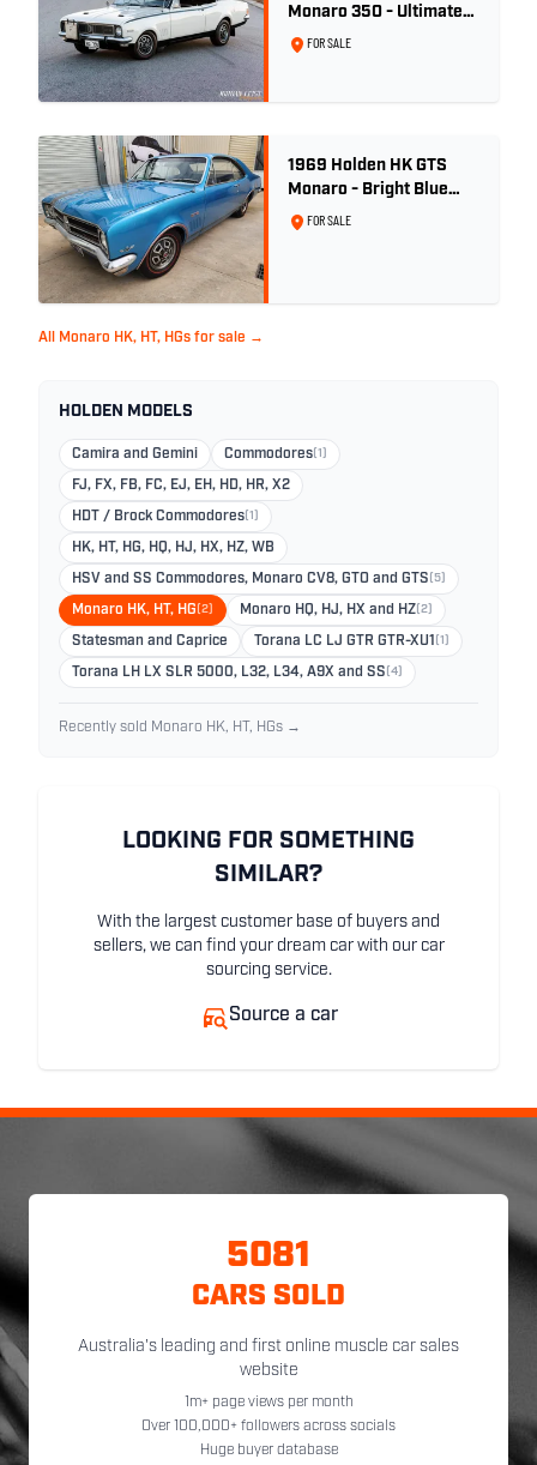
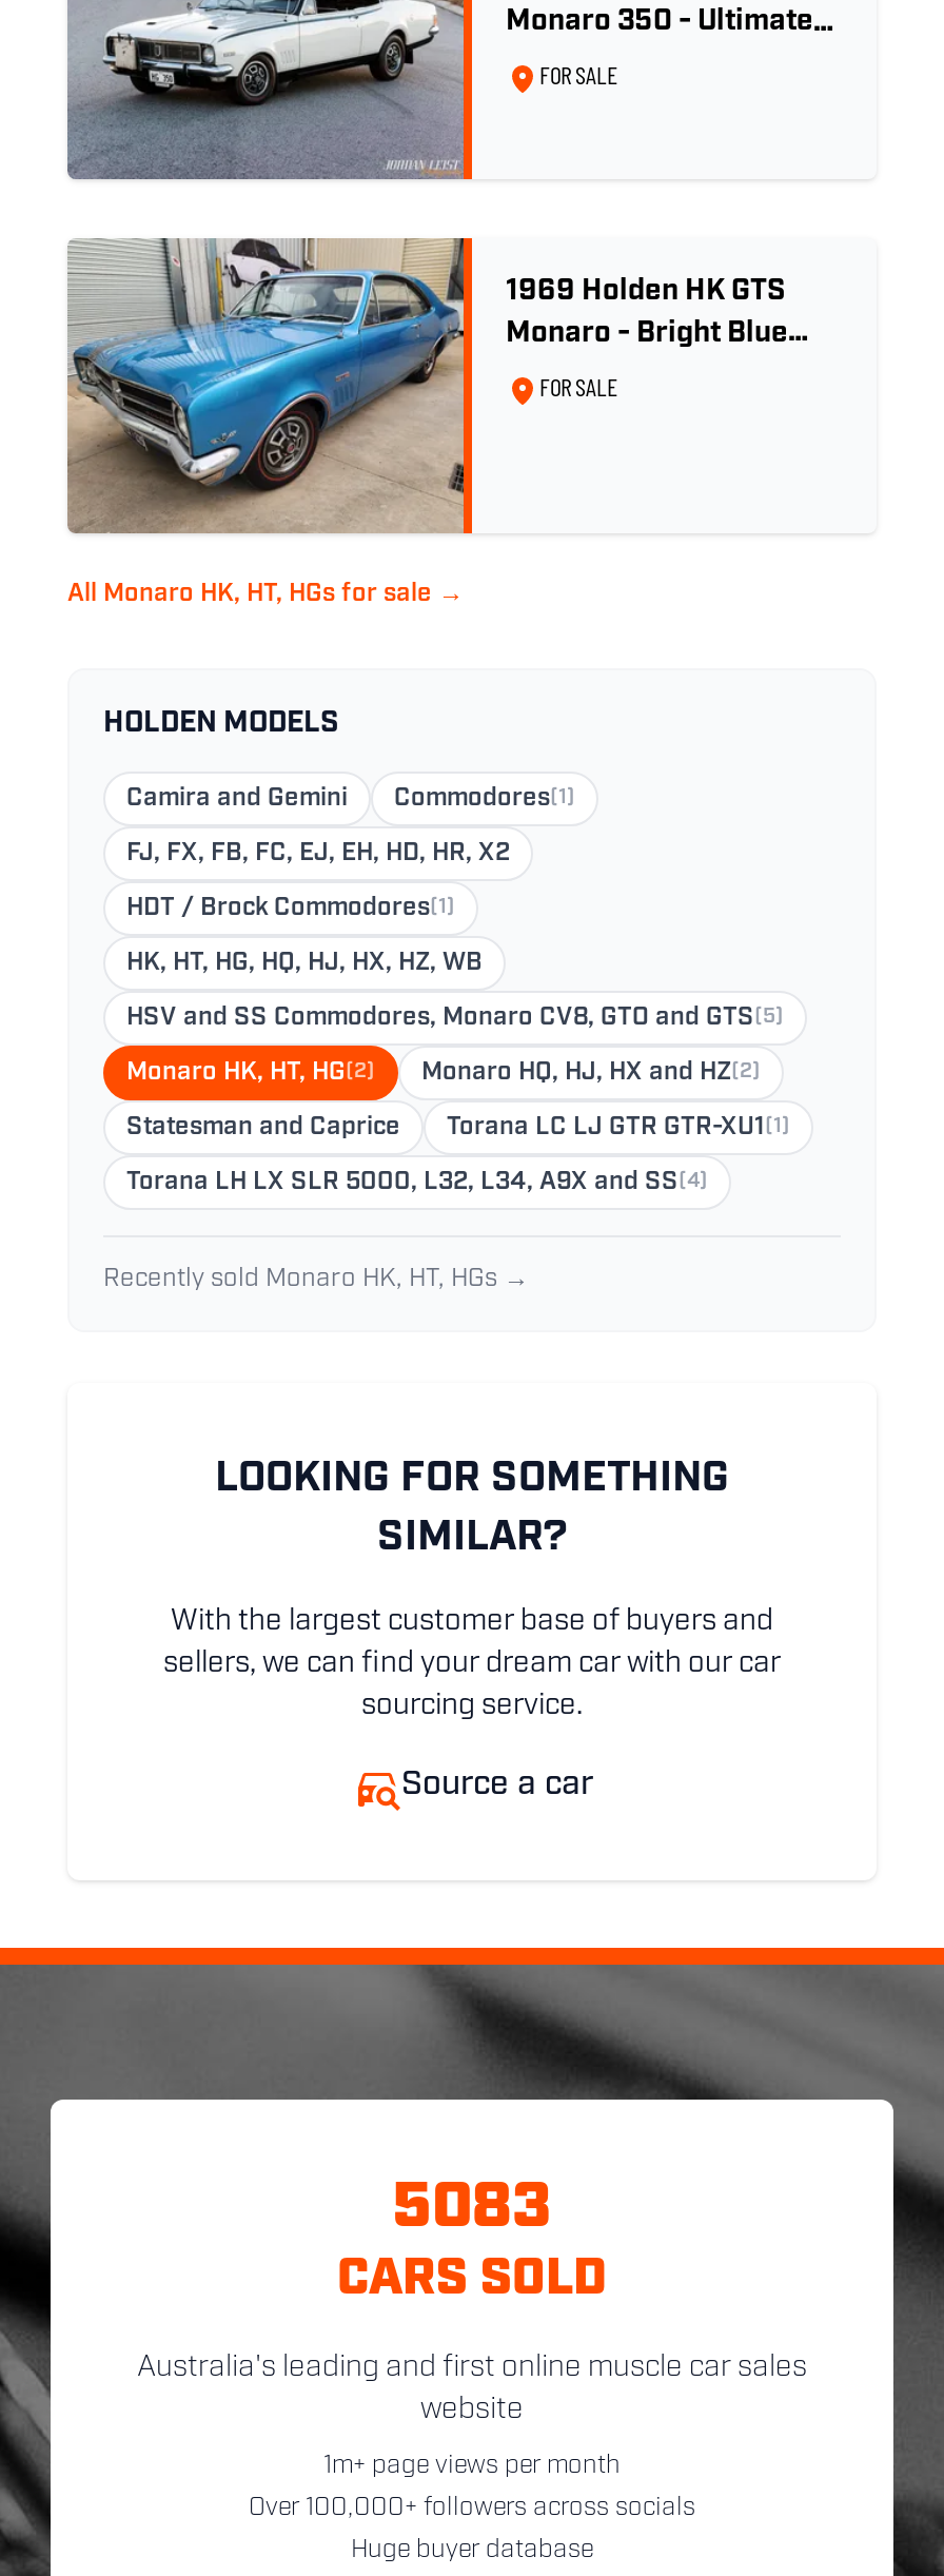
- 5081
+ 5083
